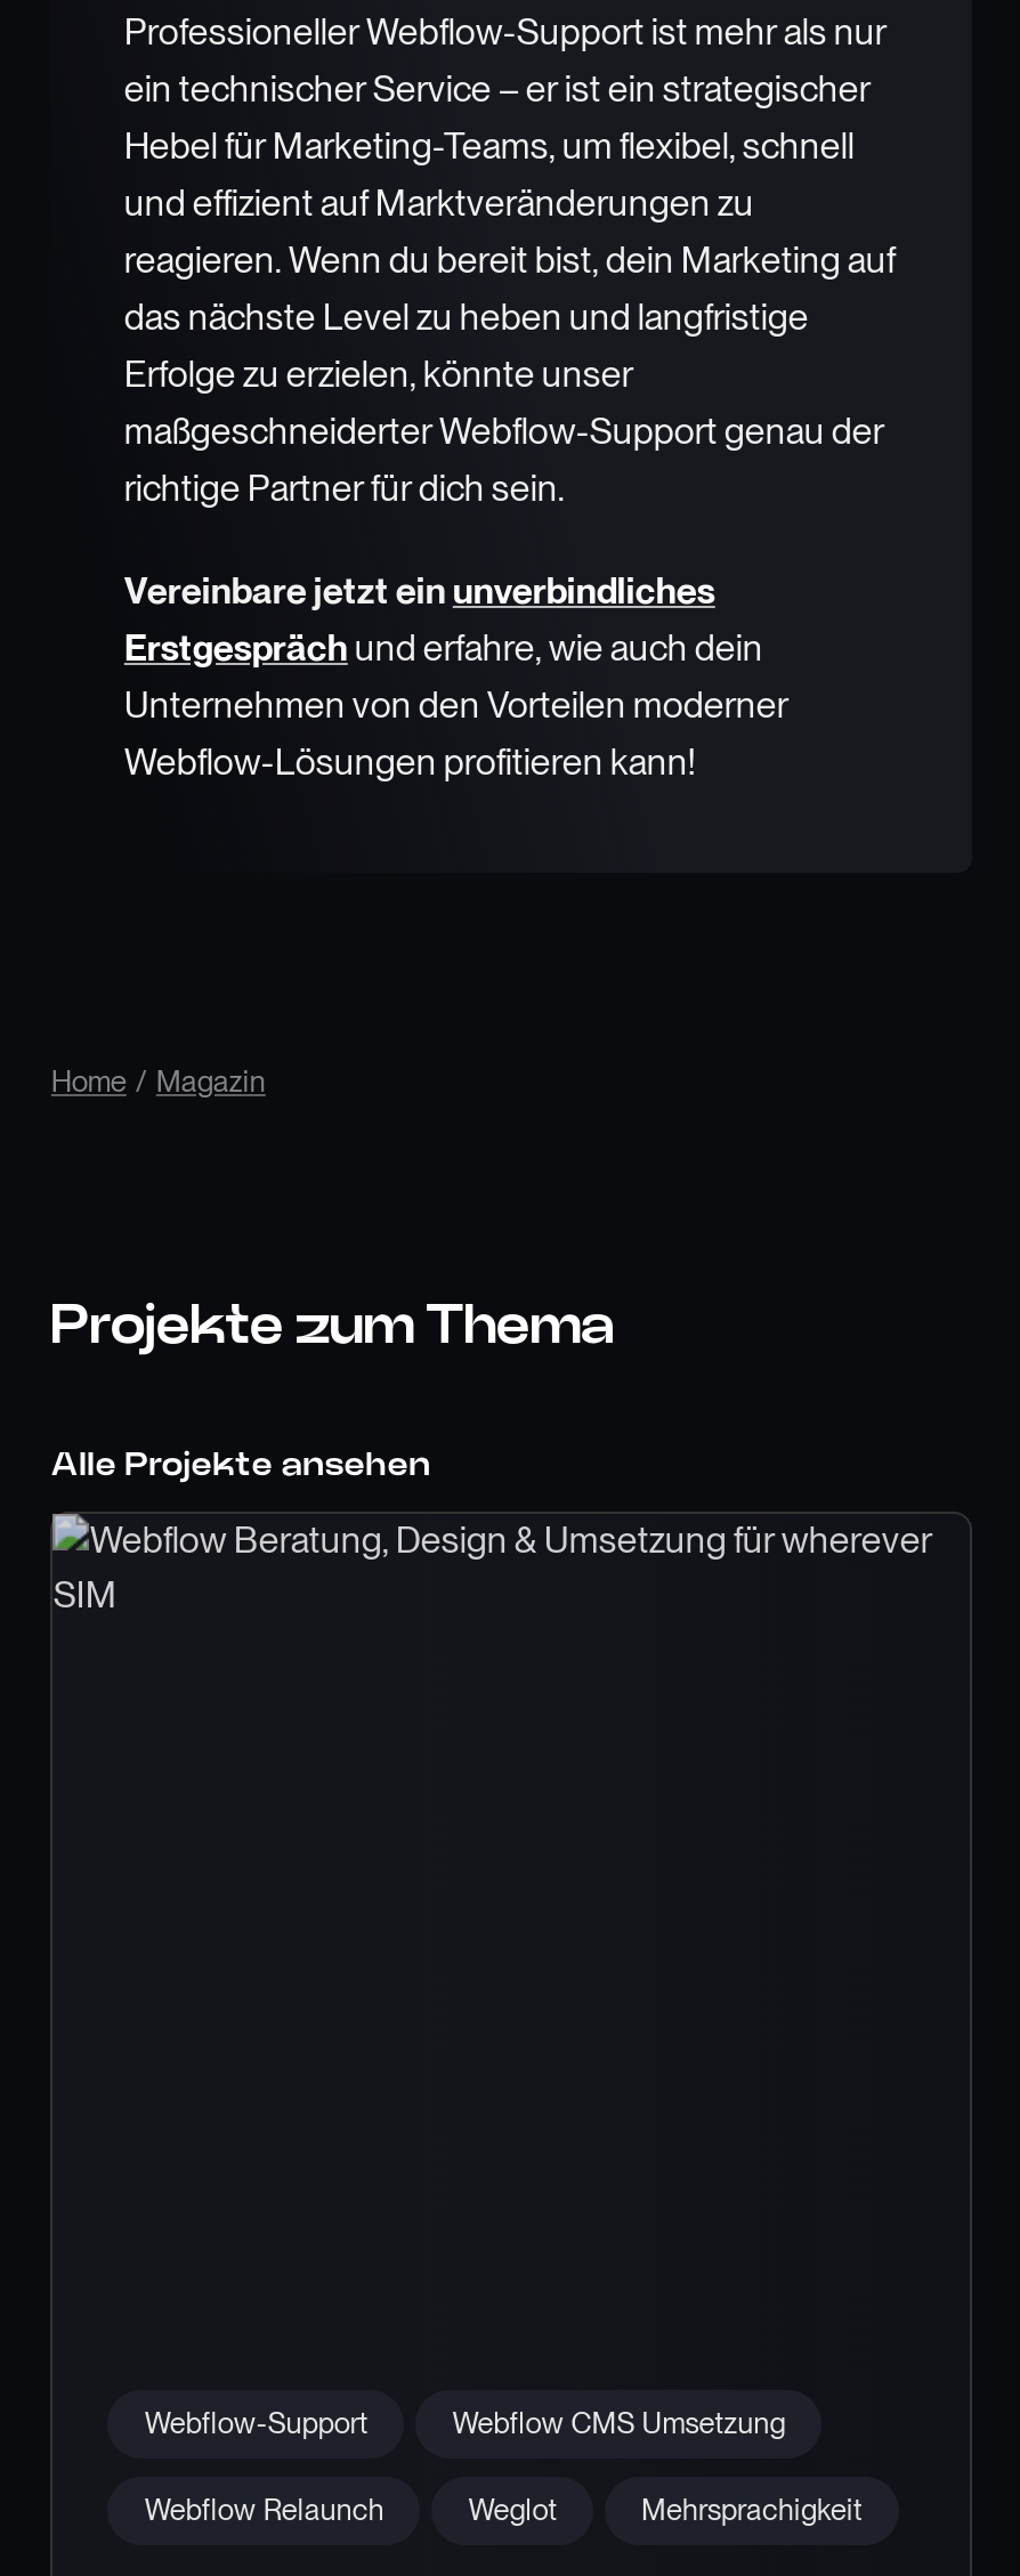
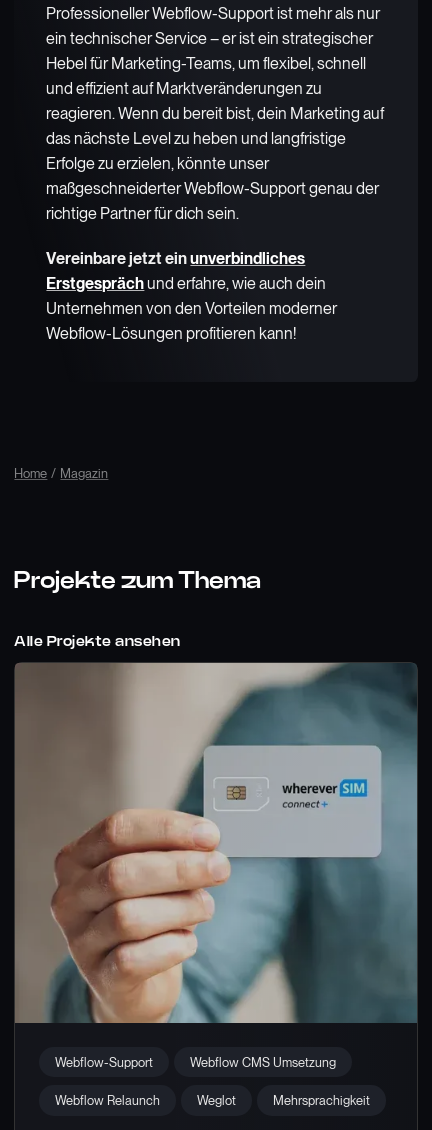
+ [image]
